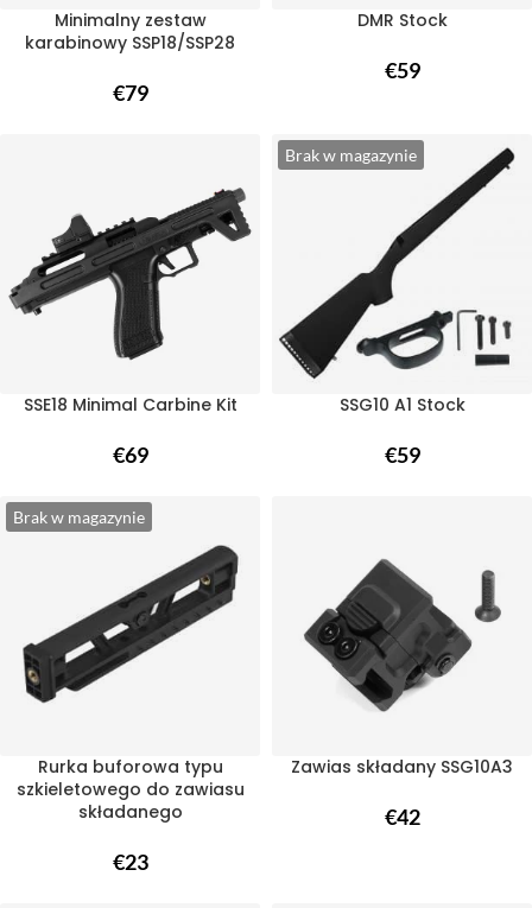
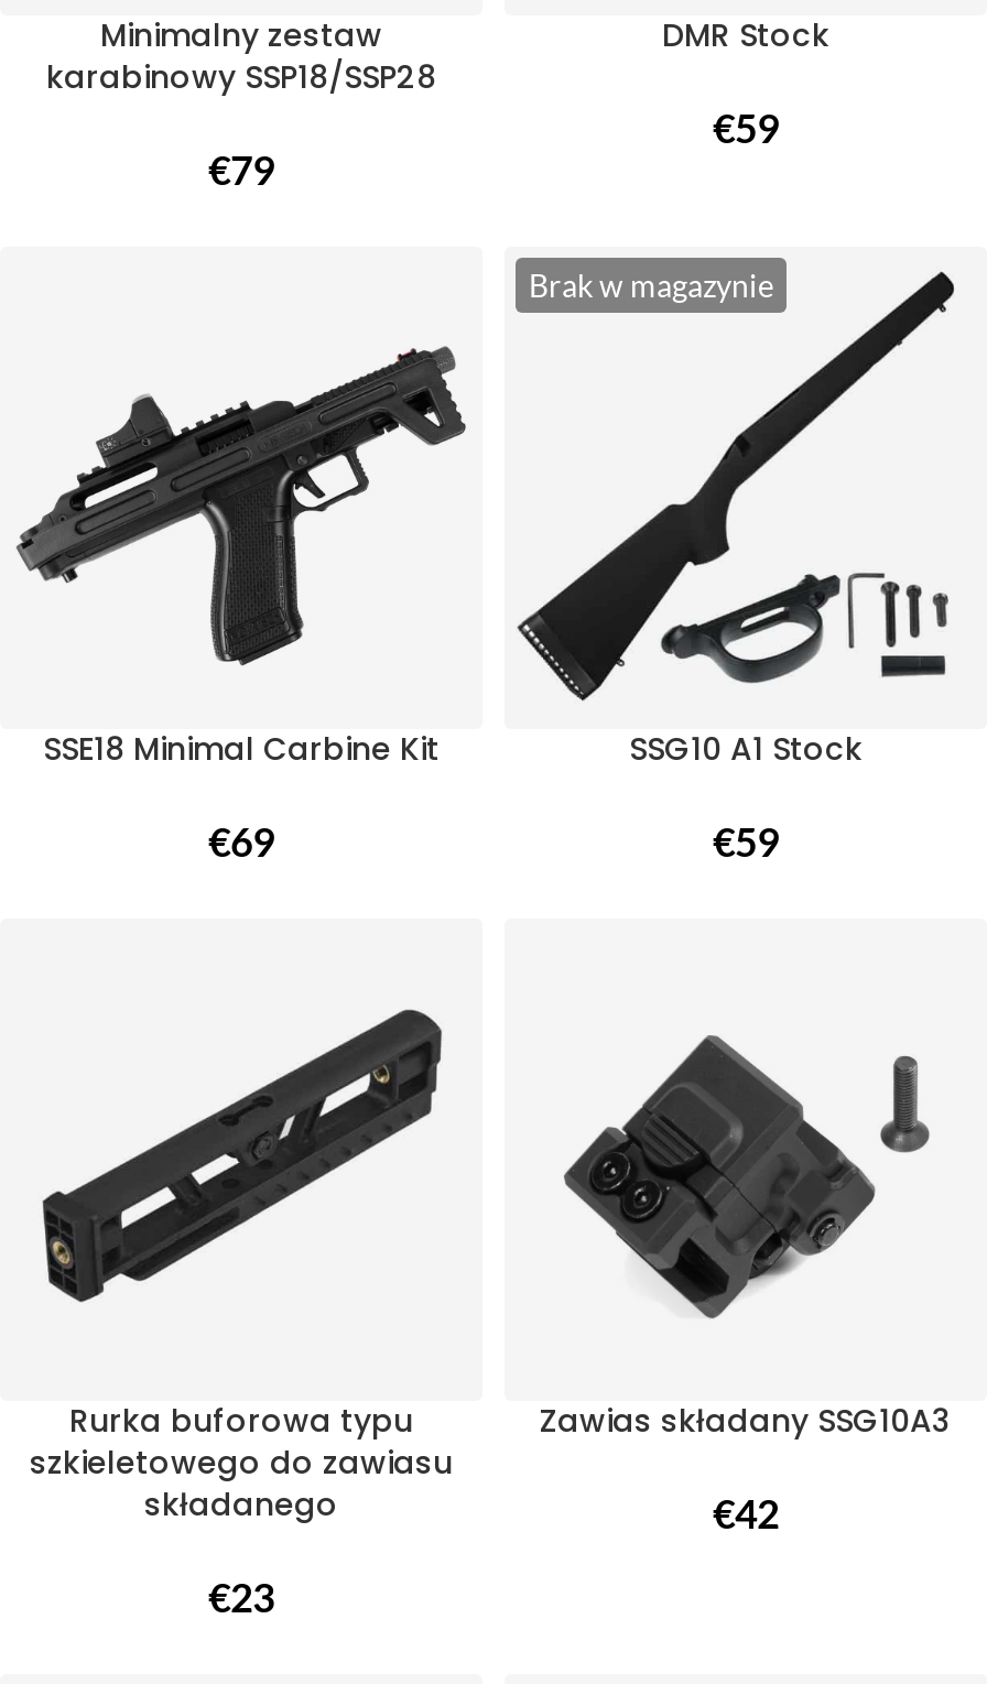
- Brak w magazynie
